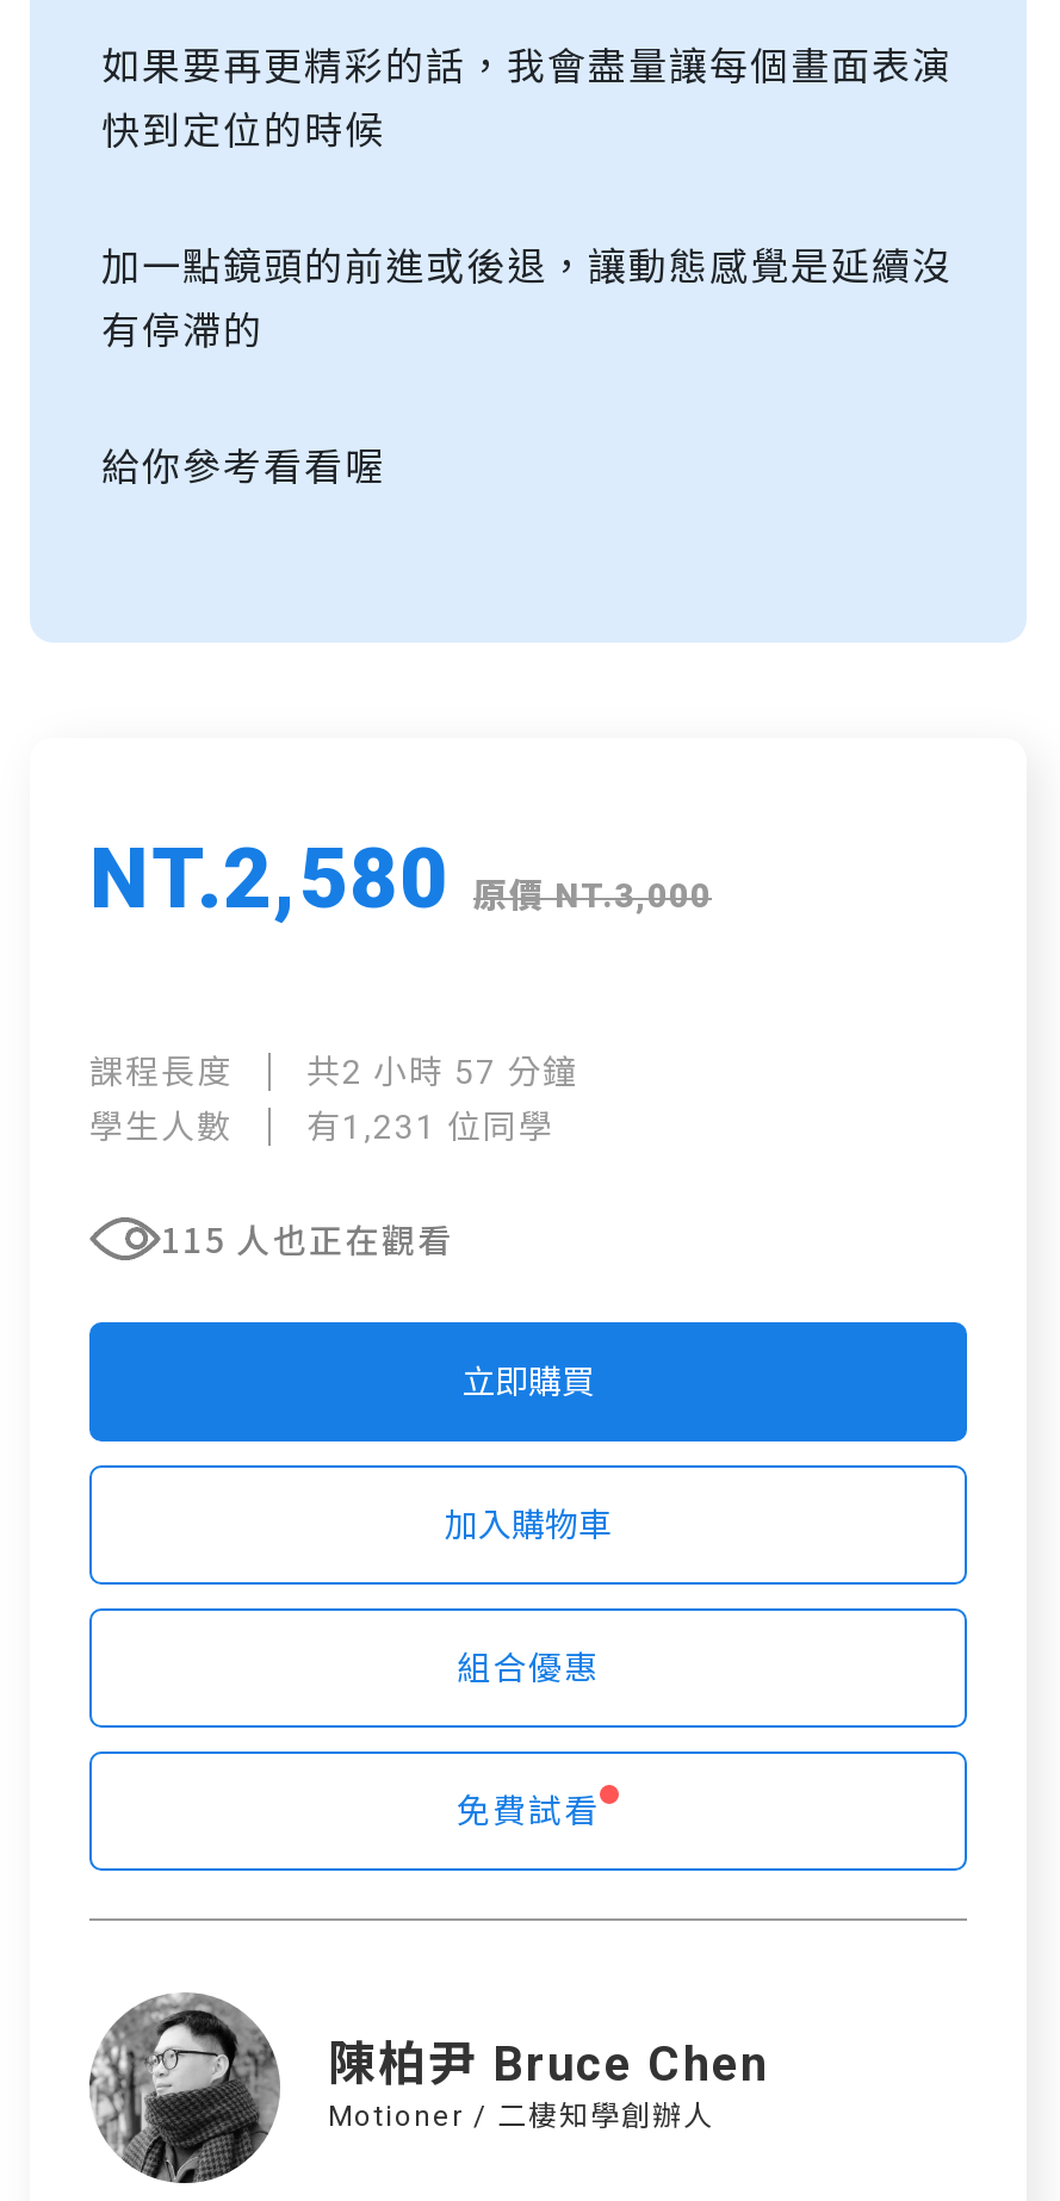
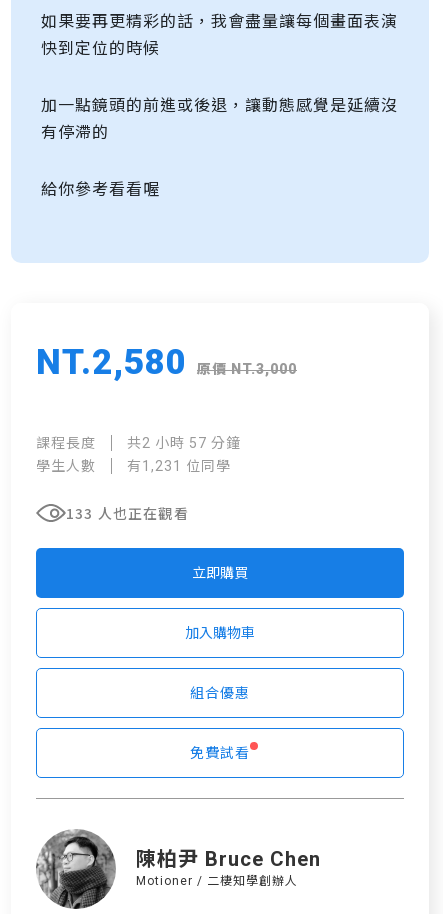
- 115 人也正在觀看
+ 133 人也正在觀看
